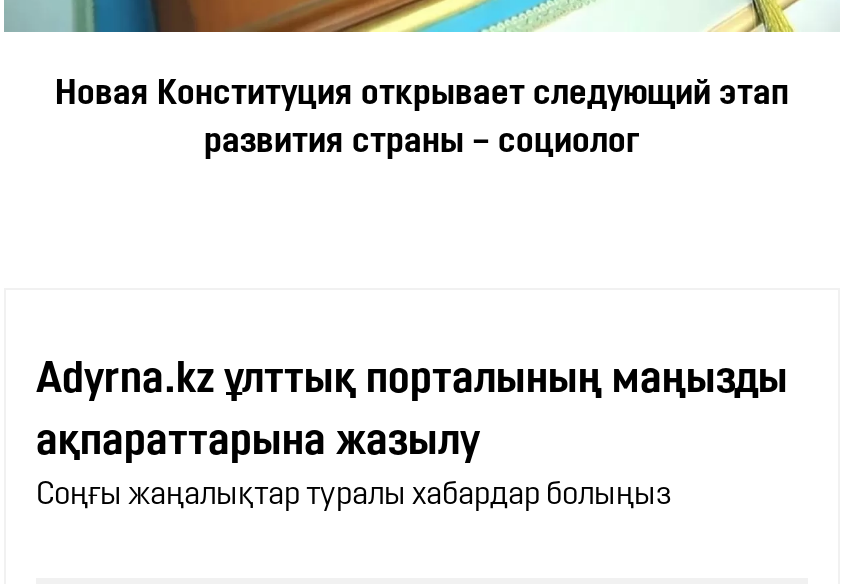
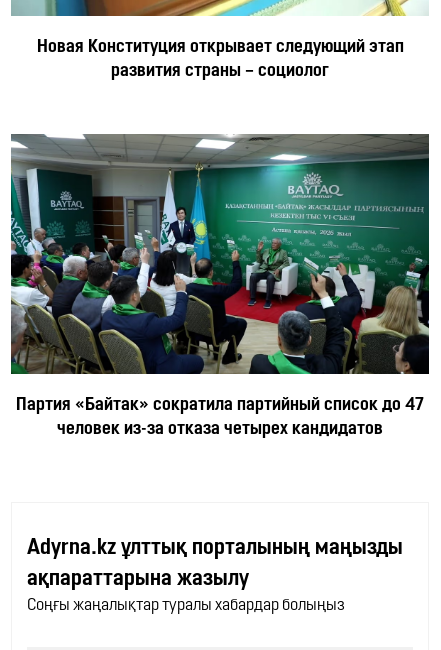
+ [image]
+ Партия «Байтак» сократила партийный список до 47
+ человек из-за отказа четырех кандидатов
